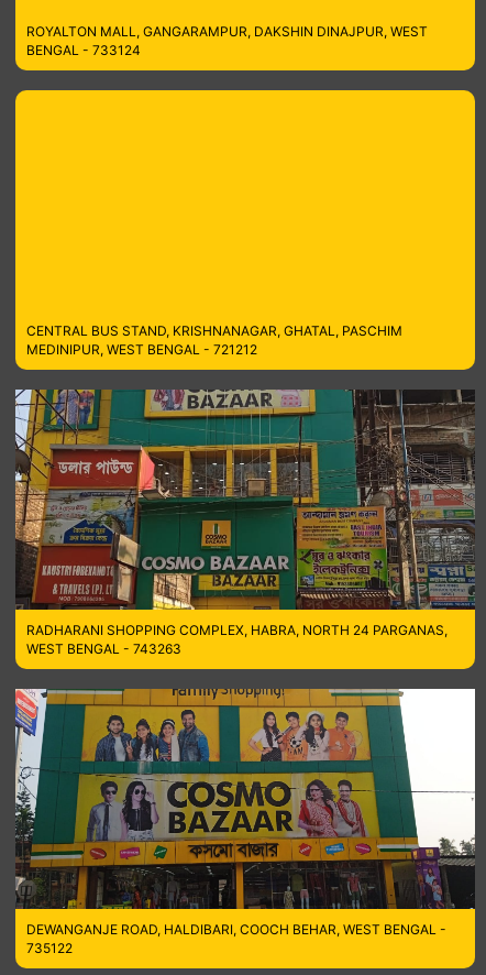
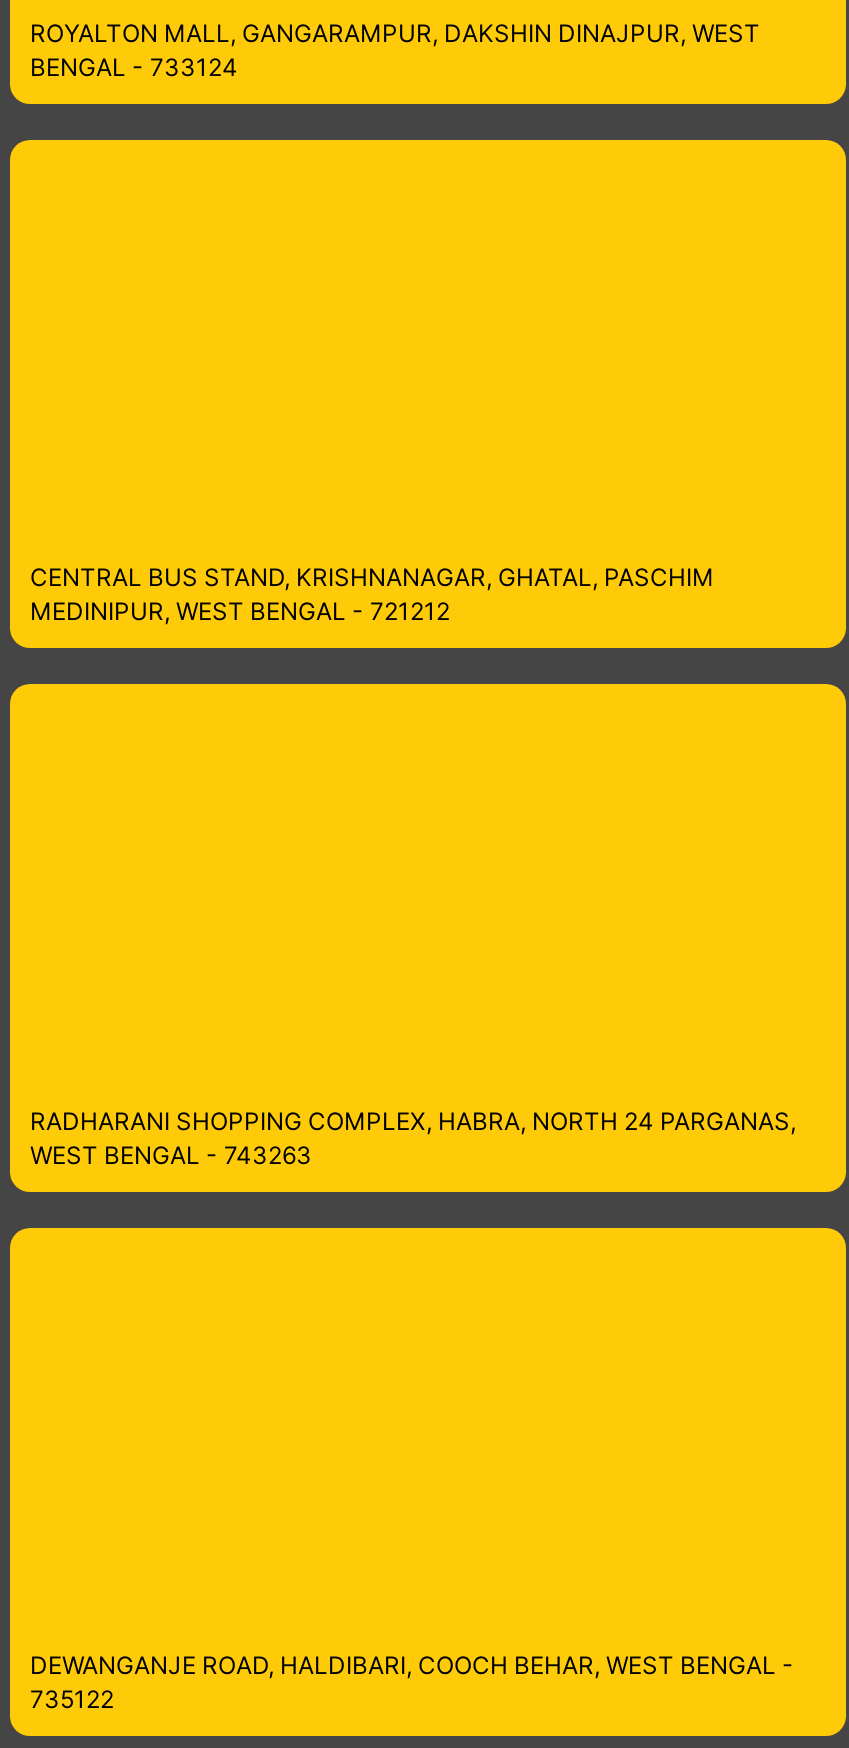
- [image]

- [image]
